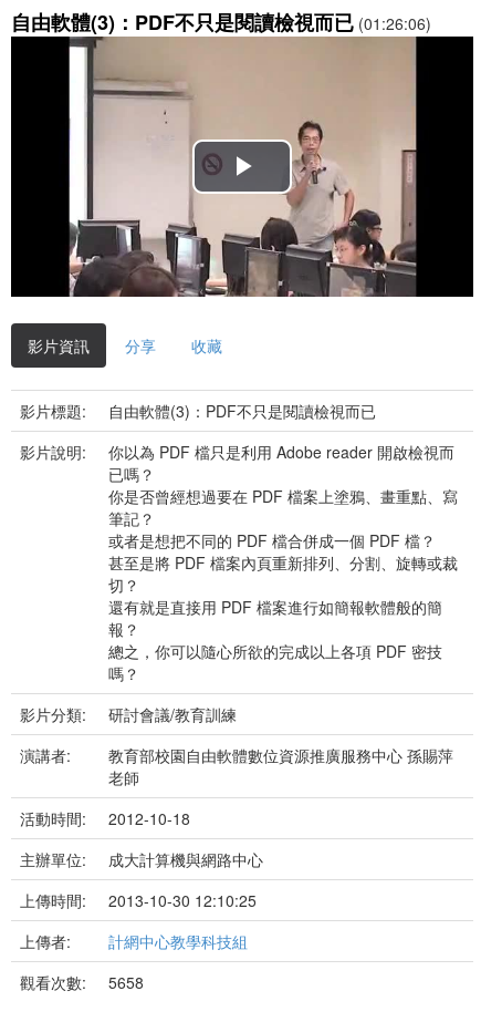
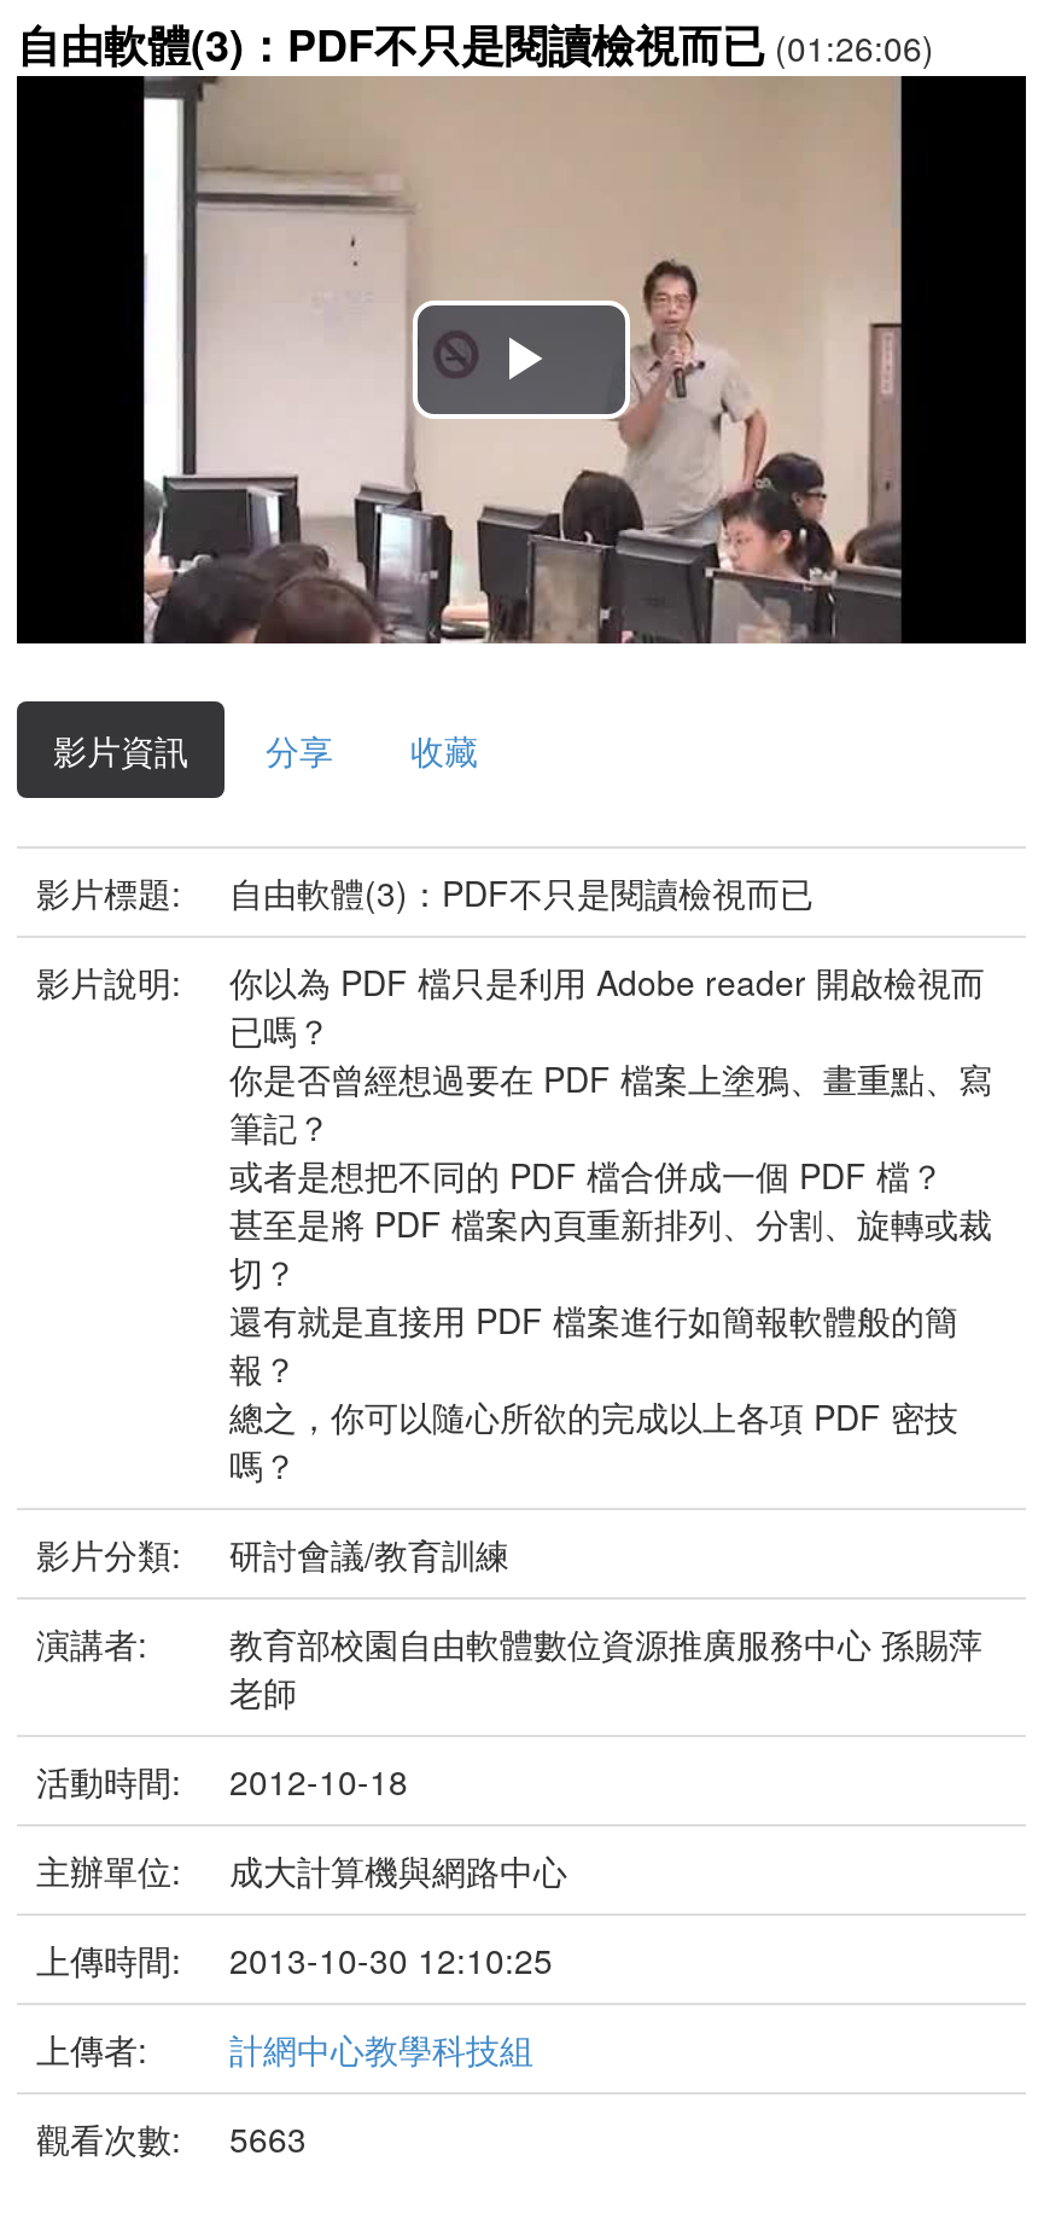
- 觀看次數: 5658
+ 觀看次數: 5663
